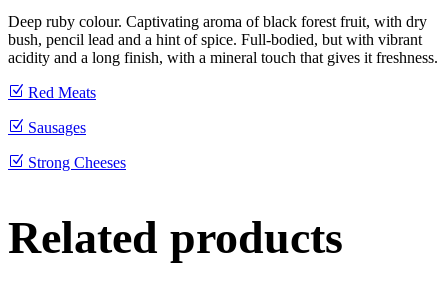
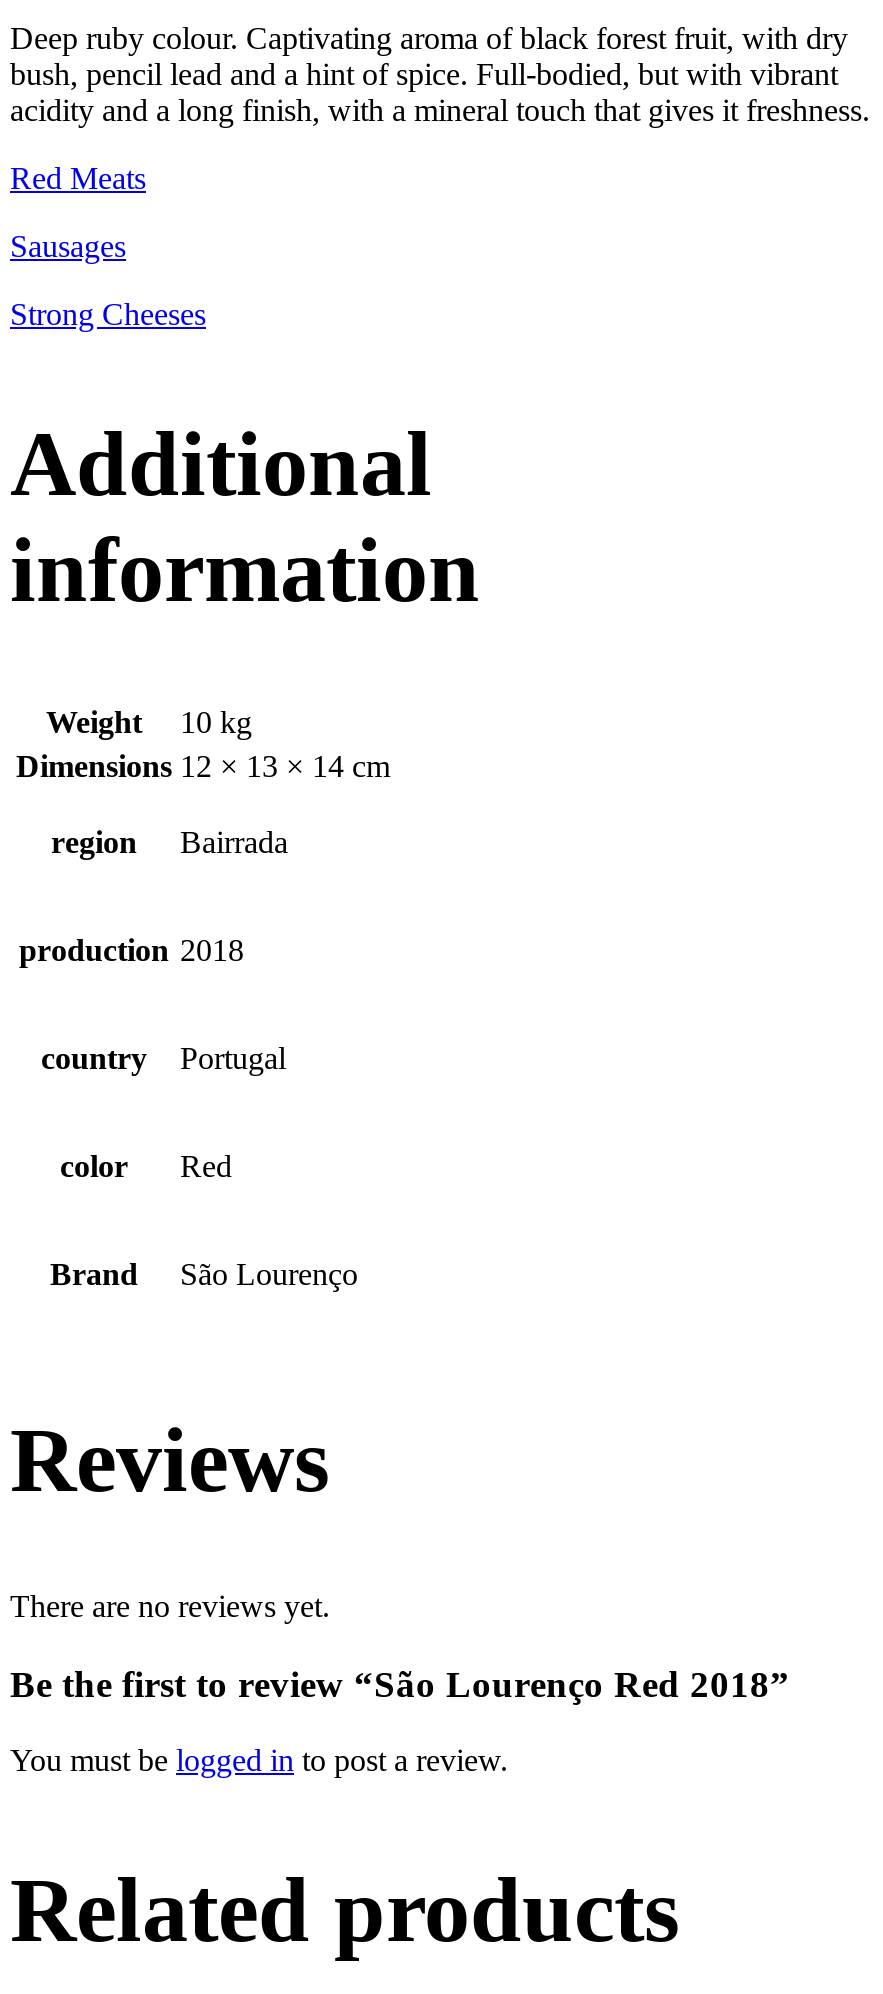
+ Additional
+ information
+ Weight
+ 10 kg
+ Dimensions 12 × 13 × 14 cm
+ region
+ Bairrada
+ production 2018
+ country
+ Portugal
+ color
+ Red
+ Brand
+ São Lourenço
+ Reviews
+ There are no reviews yet.
+ Be the first to review “São Lourenço Red 2018”
+ You must be logged in to post a review.
